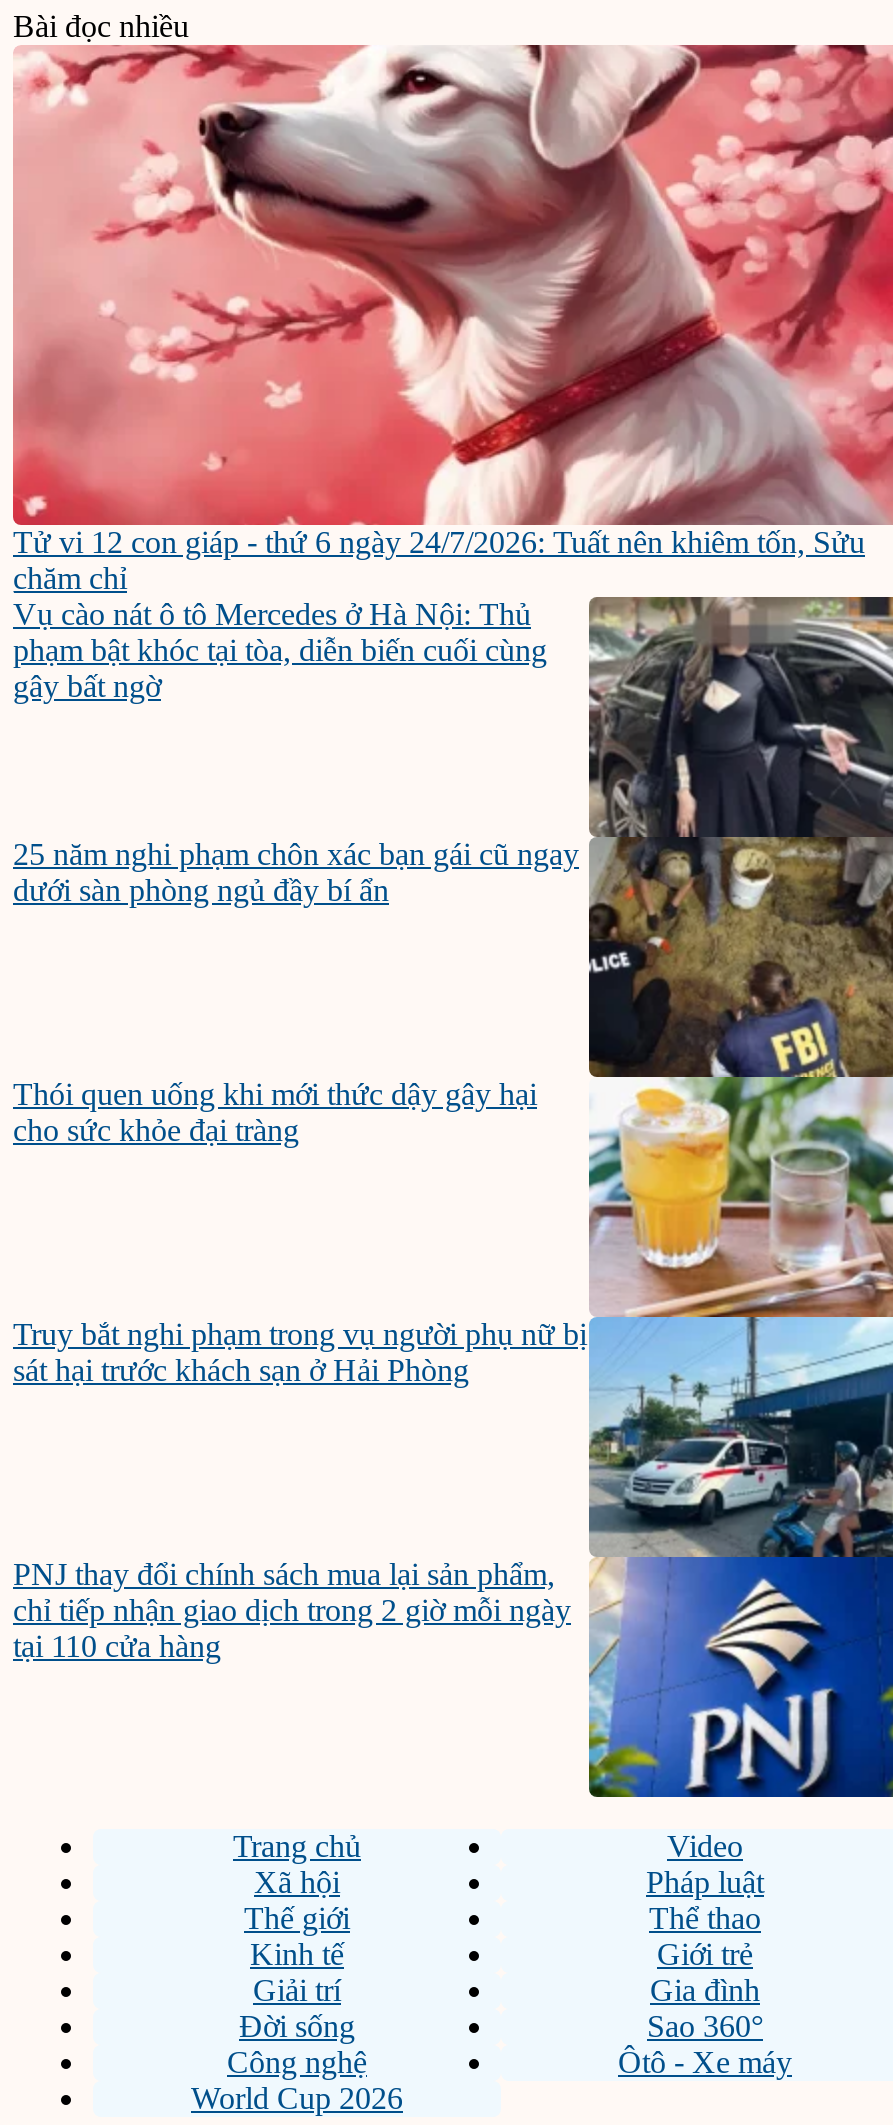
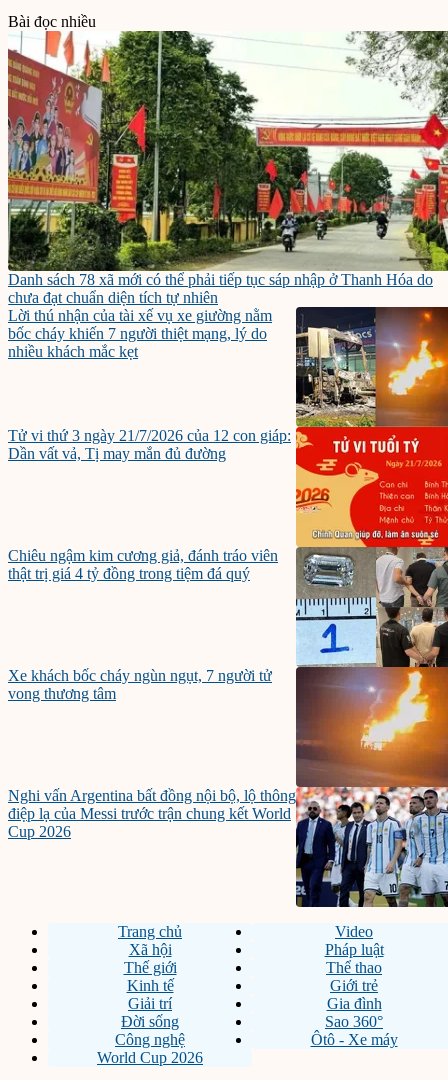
- [image]
- Tử vi 12 con giáp - thứ 6 ngày 24/7/2026: Tuất nên khiêm tốn, Sửu
- chăm chỉ
- Vụ cào nát ô tô Mercedes ở Hà Nội: Thủ
- phạm bật khóc tại tòa, diễn biến cuối cùng
- gây bất ngờ
+ [image]
+ Danh sách 78 xã mới có thể phải tiếp tục sáp nhập ở Thanh Hóa do
+ chưa đạt chuẩn diện tích tự nhiên
+ Lời thú nhận của tài xế vụ xe giường nằm
+ bốc cháy khiến 7 người thiệt mạng, lý do
+ nhiều khách mắc kẹt

- [image]
- 25 năm nghi phạm chôn xác bạn gái cũ ngay
- dưới sàn phòng ngủ đầy bí ẩn
+ [image]
+ Tử vi thứ 3 ngày 21/7/2026 của 12 con giáp:
+ Dần vất vả, Tị may mắn đủ đường

- Thói quen uống khi mới thức dậy gây hại
- cho sức khỏe đại tràng
+ Chiêu ngậm kim cương giả, đánh tráo viên
+ thật trị giá 4 tỷ đồng trong tiệm đá quý

- Truy bắt nghi phạm trong vụ người phụ nữ bị
- sát hại trước khách sạn ở Hải Phòng
+ Xe khách bốc cháy ngùn ngụt, 7 người tử
+ vong thương tâm

- PNJ thay đổi chính sách mua lại sản phẩm,
- chỉ tiếp nhận giao dịch trong 2 giờ mỗi ngày
- tại 110 cửa hàng
+ Nghi vấn Argentina bất đồng nội bộ, lộ thông
+ điệp lạ của Messi trước trận chung kết World
+ Cup 2026
